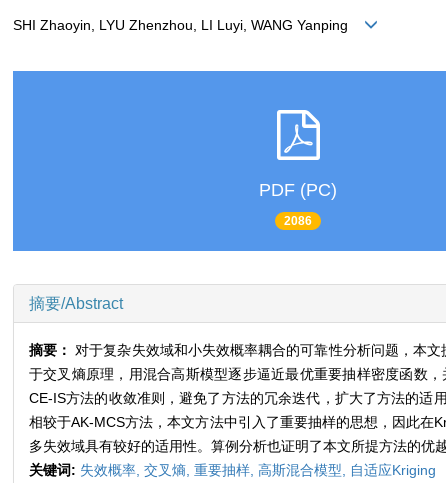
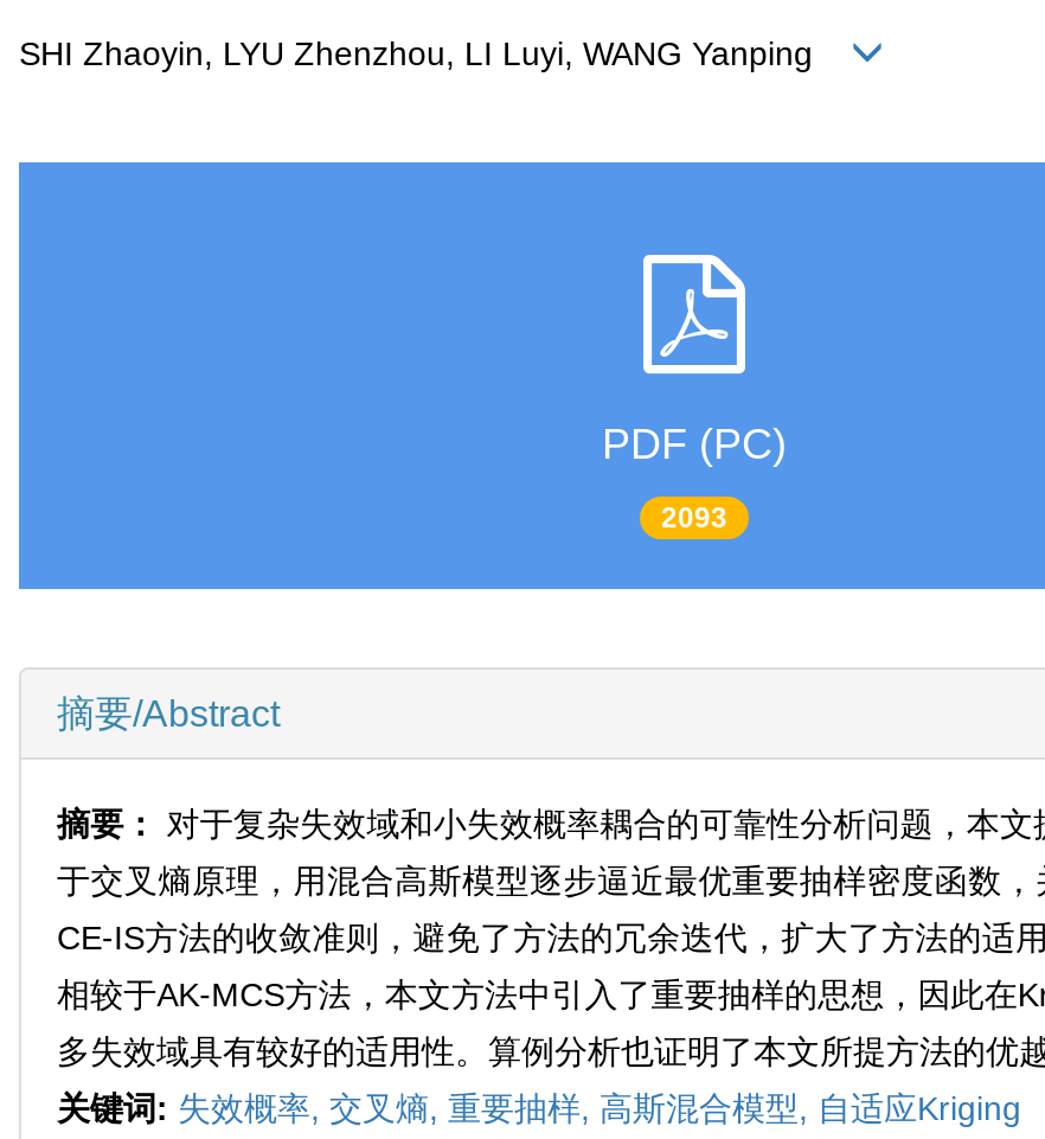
- 2086
+ 2093
